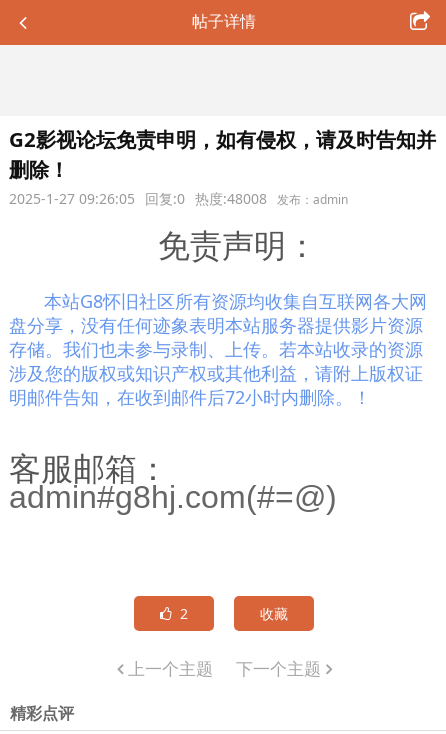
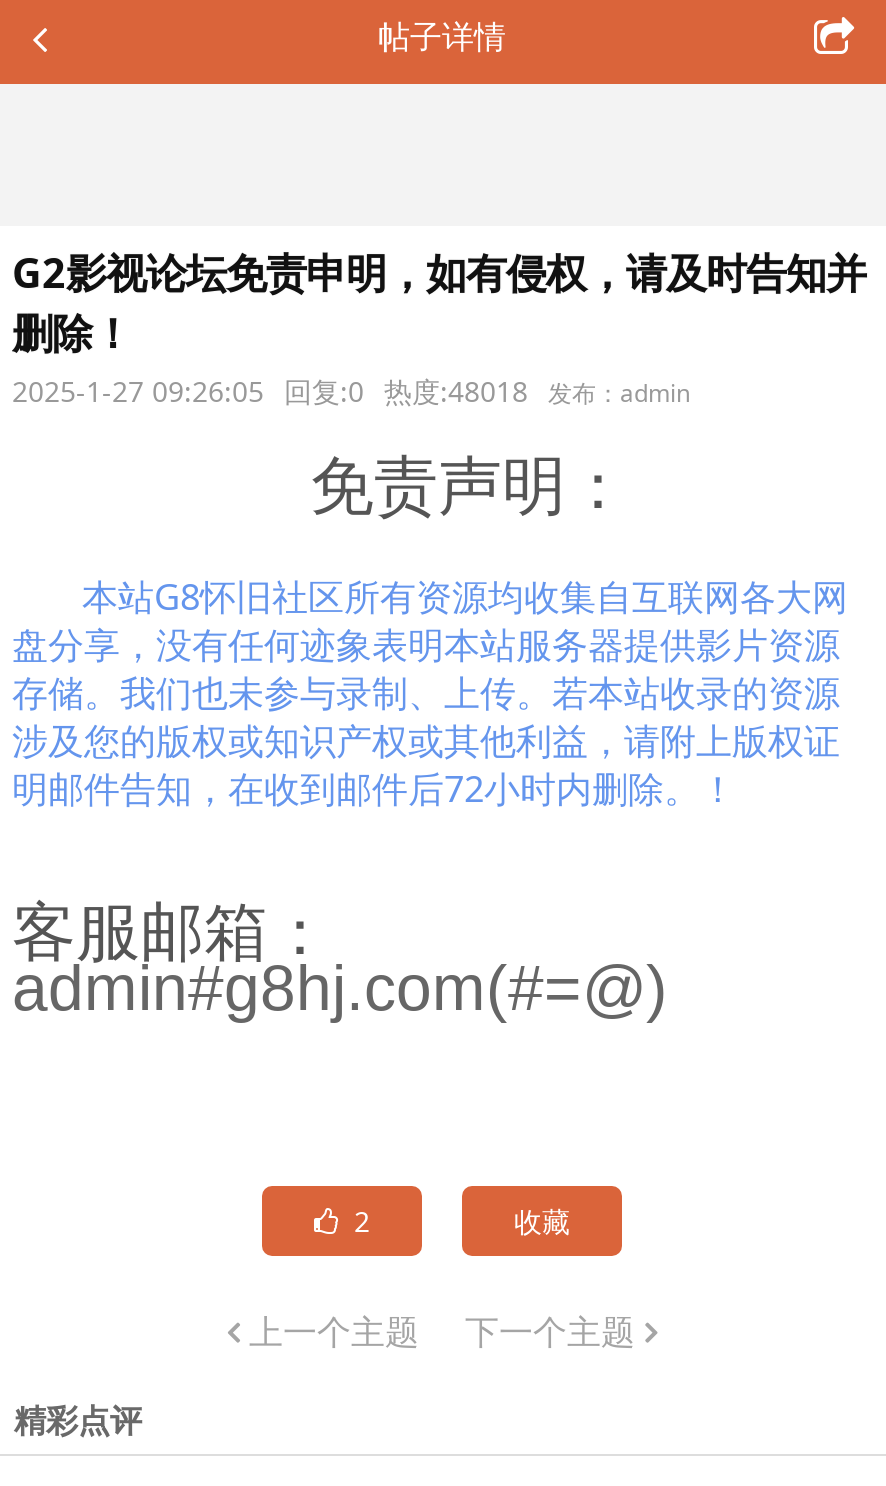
- 2025-1-27 09:26:05 回复:0 热度:48008 发布：admin
+ 2025-1-27 09:26:05 回复:0 热度:48018 发布：admin
